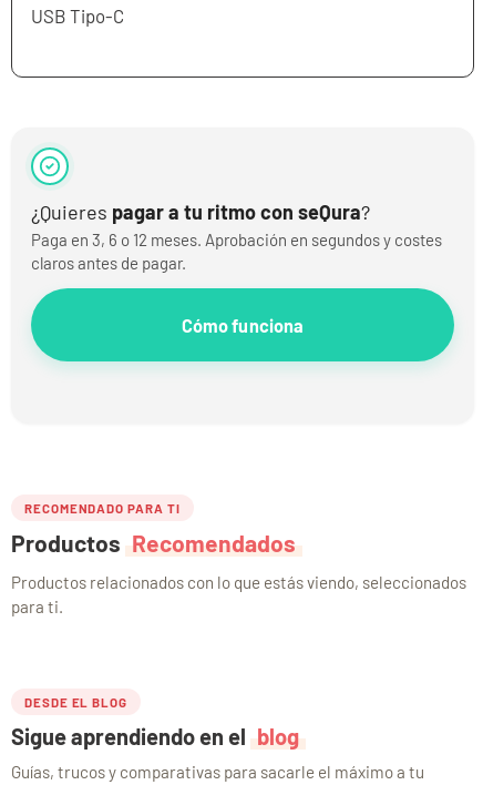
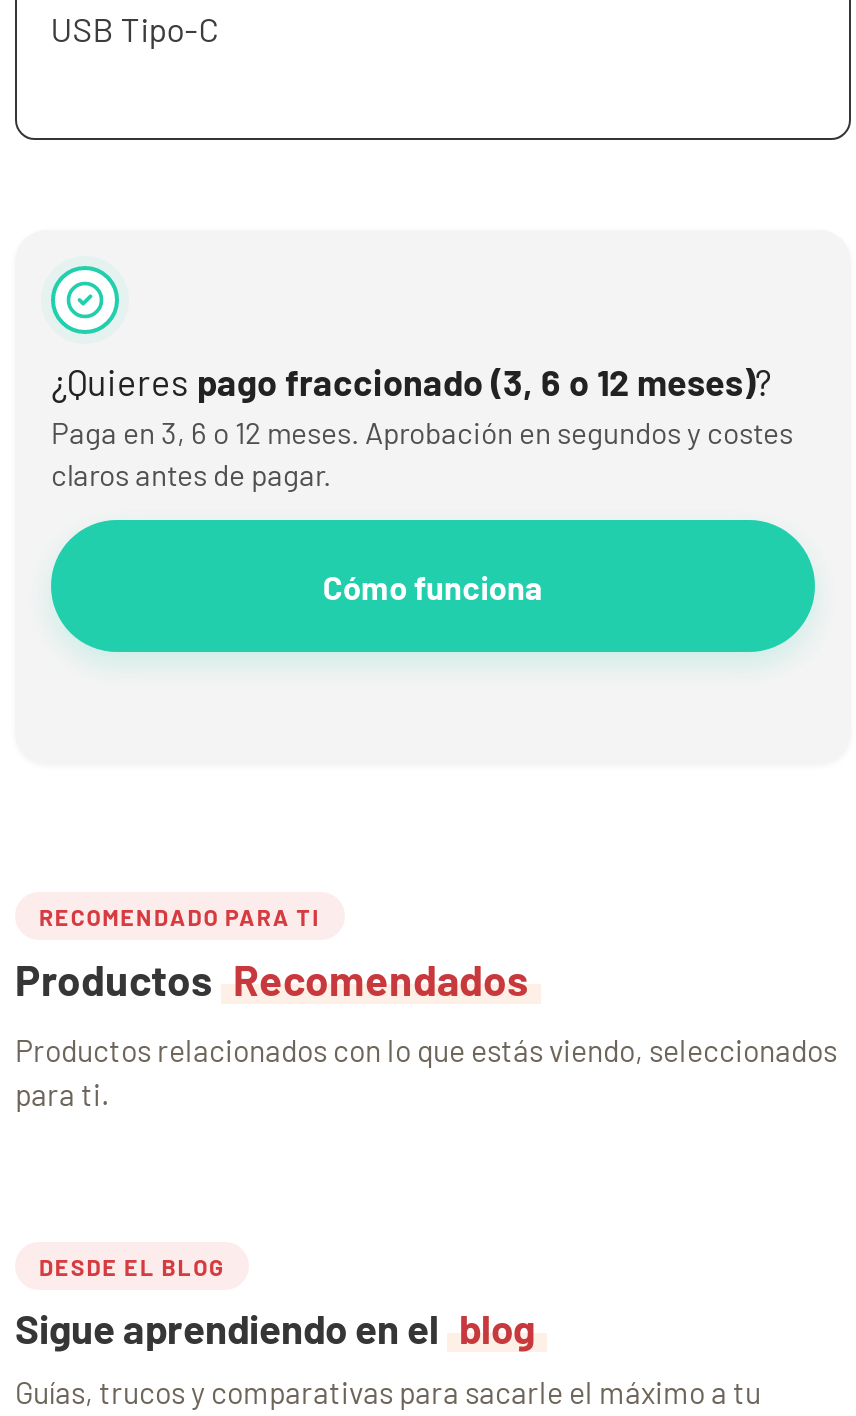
- ¿Quieres pagar a tu ritmo con seQura?
+ ¿Quieres pago fraccionado (3, 6 o 12 meses)?
